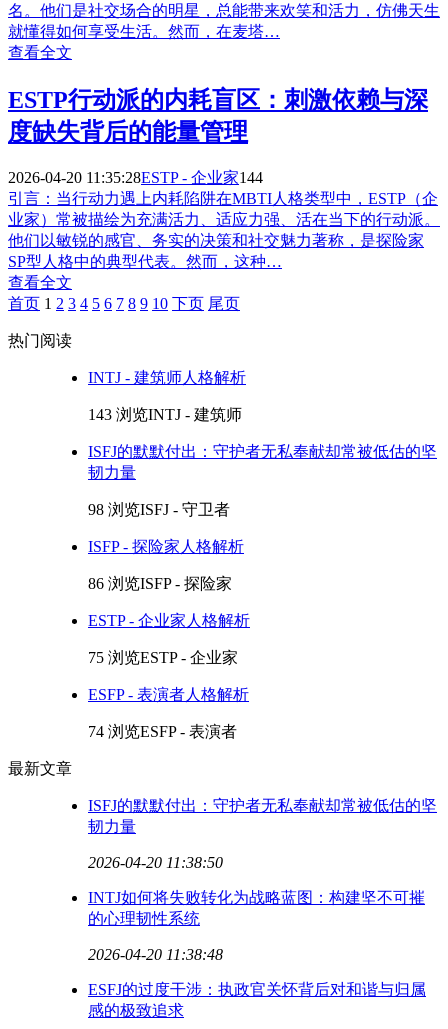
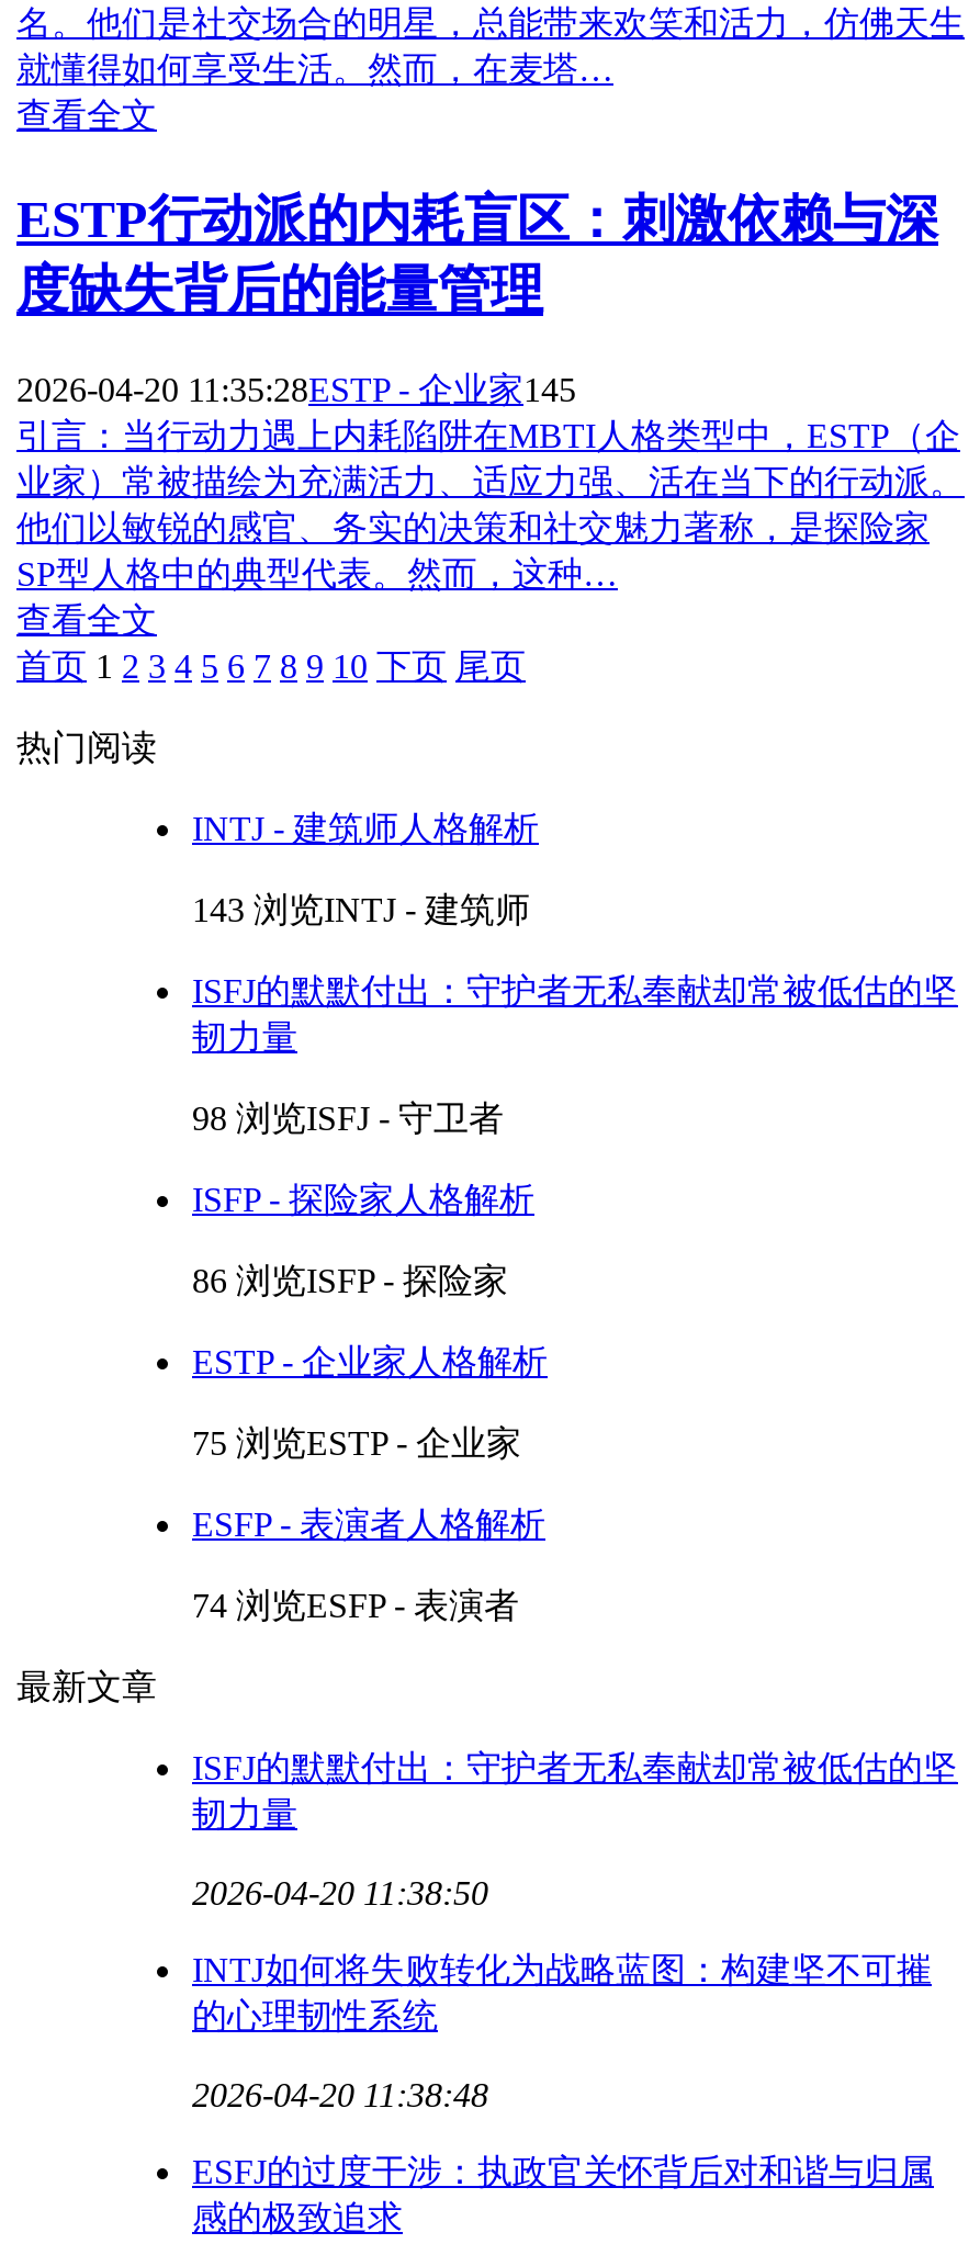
- 2026-04-20 11:35:28ESTP - 企业家144
+ 2026-04-20 11:35:28ESTP - 企业家145
